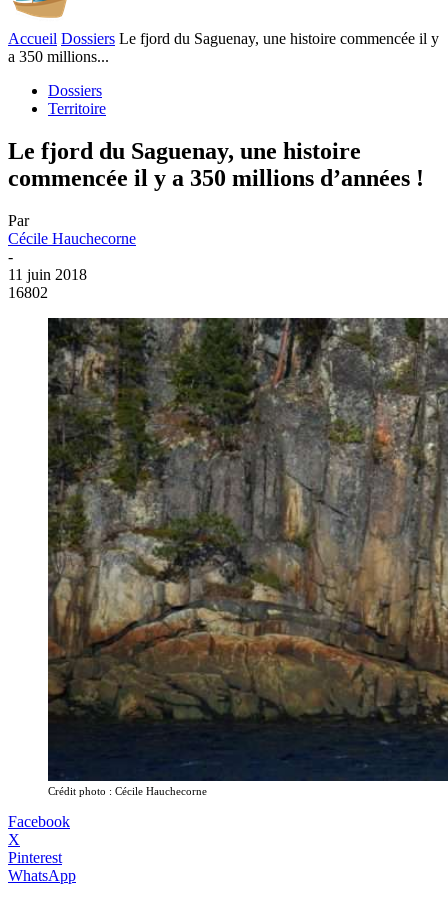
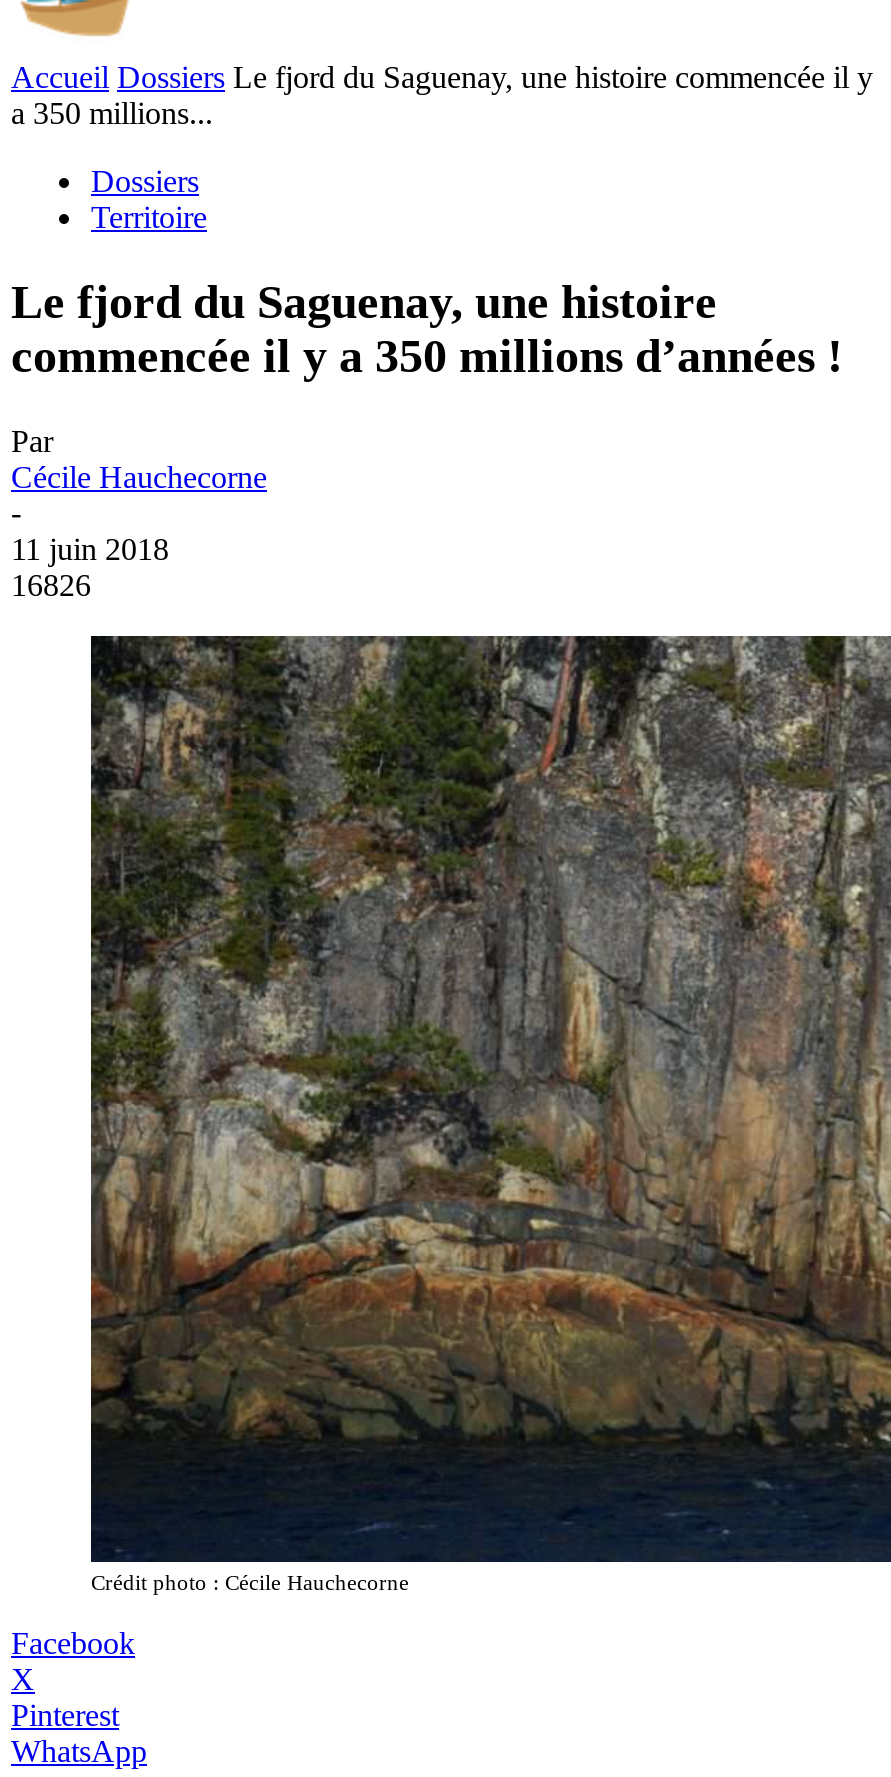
- 16802
+ 16826
